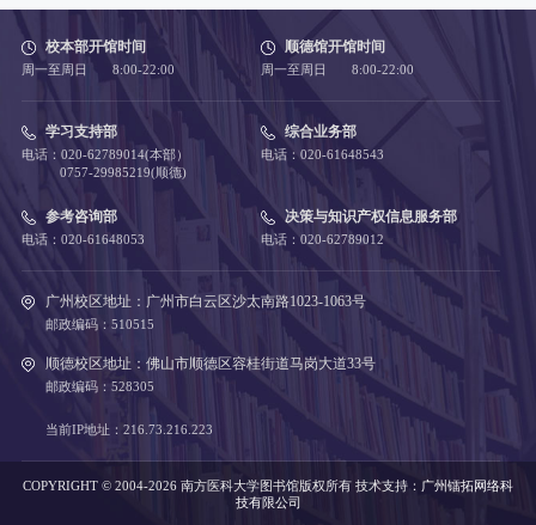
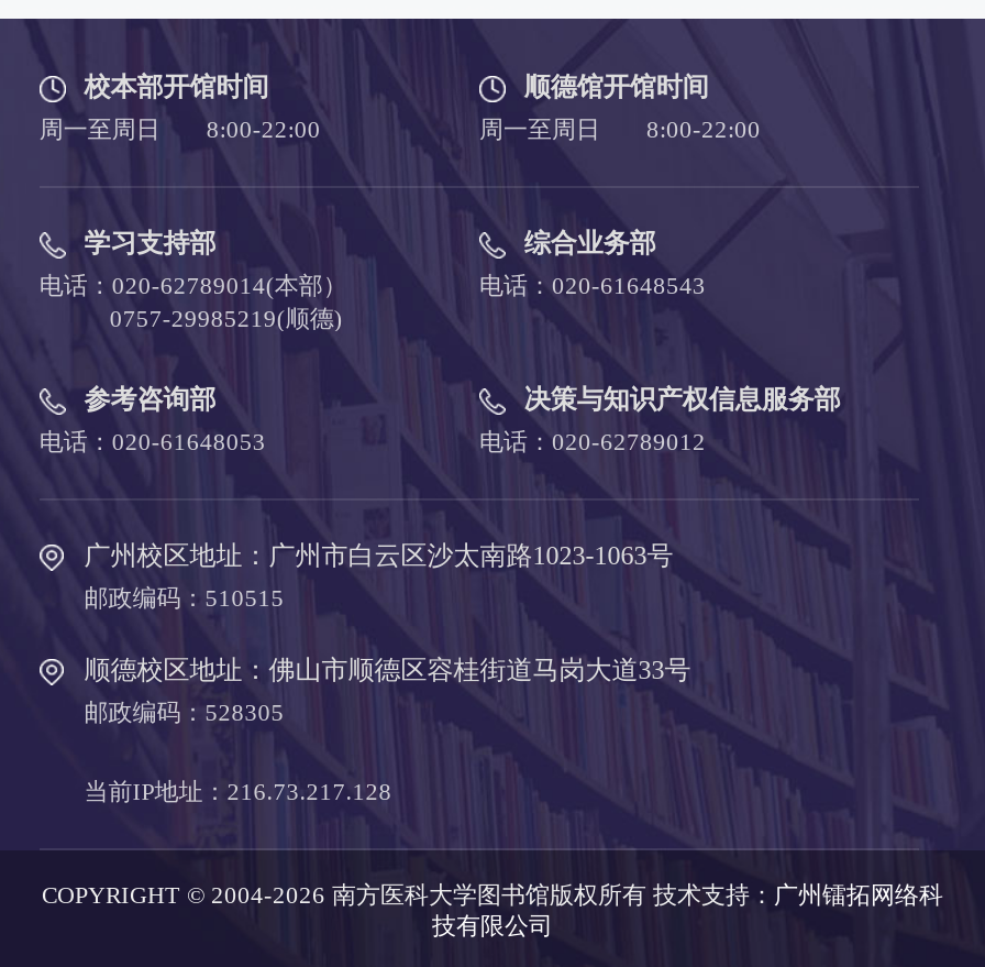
- 当前IP地址：216.73.216.223
+ 当前IP地址：216.73.217.128
